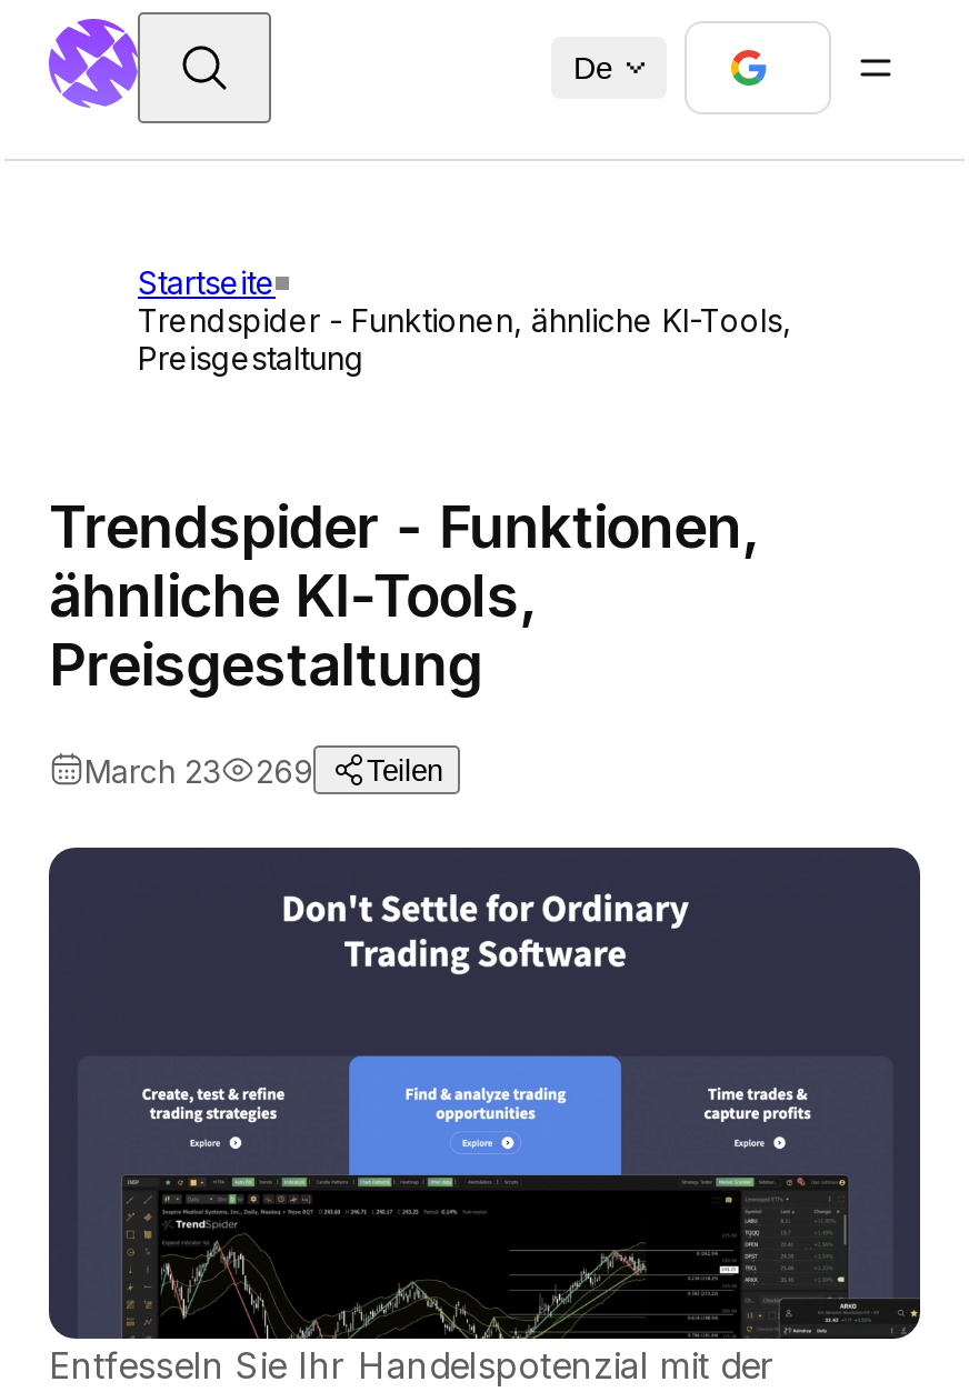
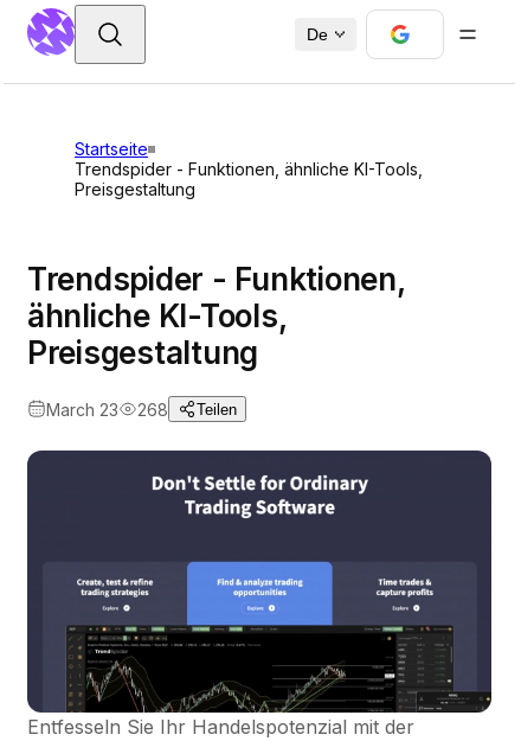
- March 23 269 Teilen
+ March 23 268 Teilen
